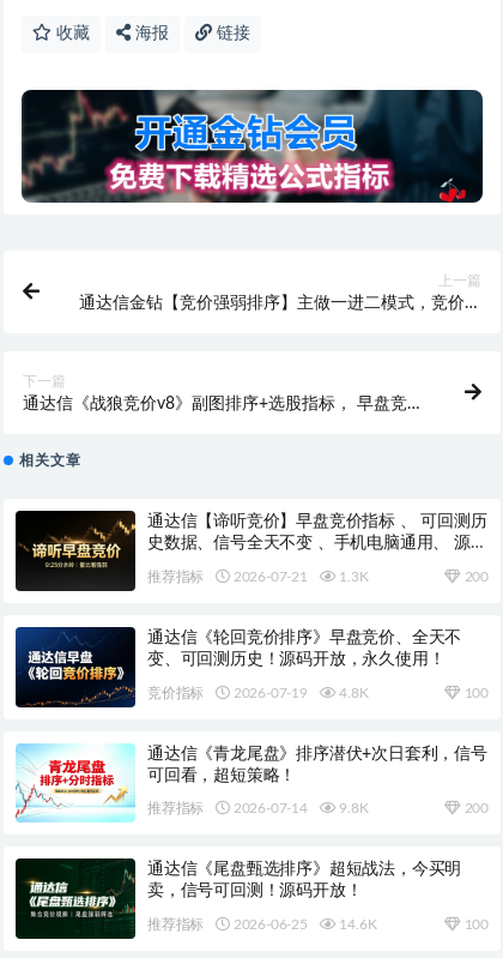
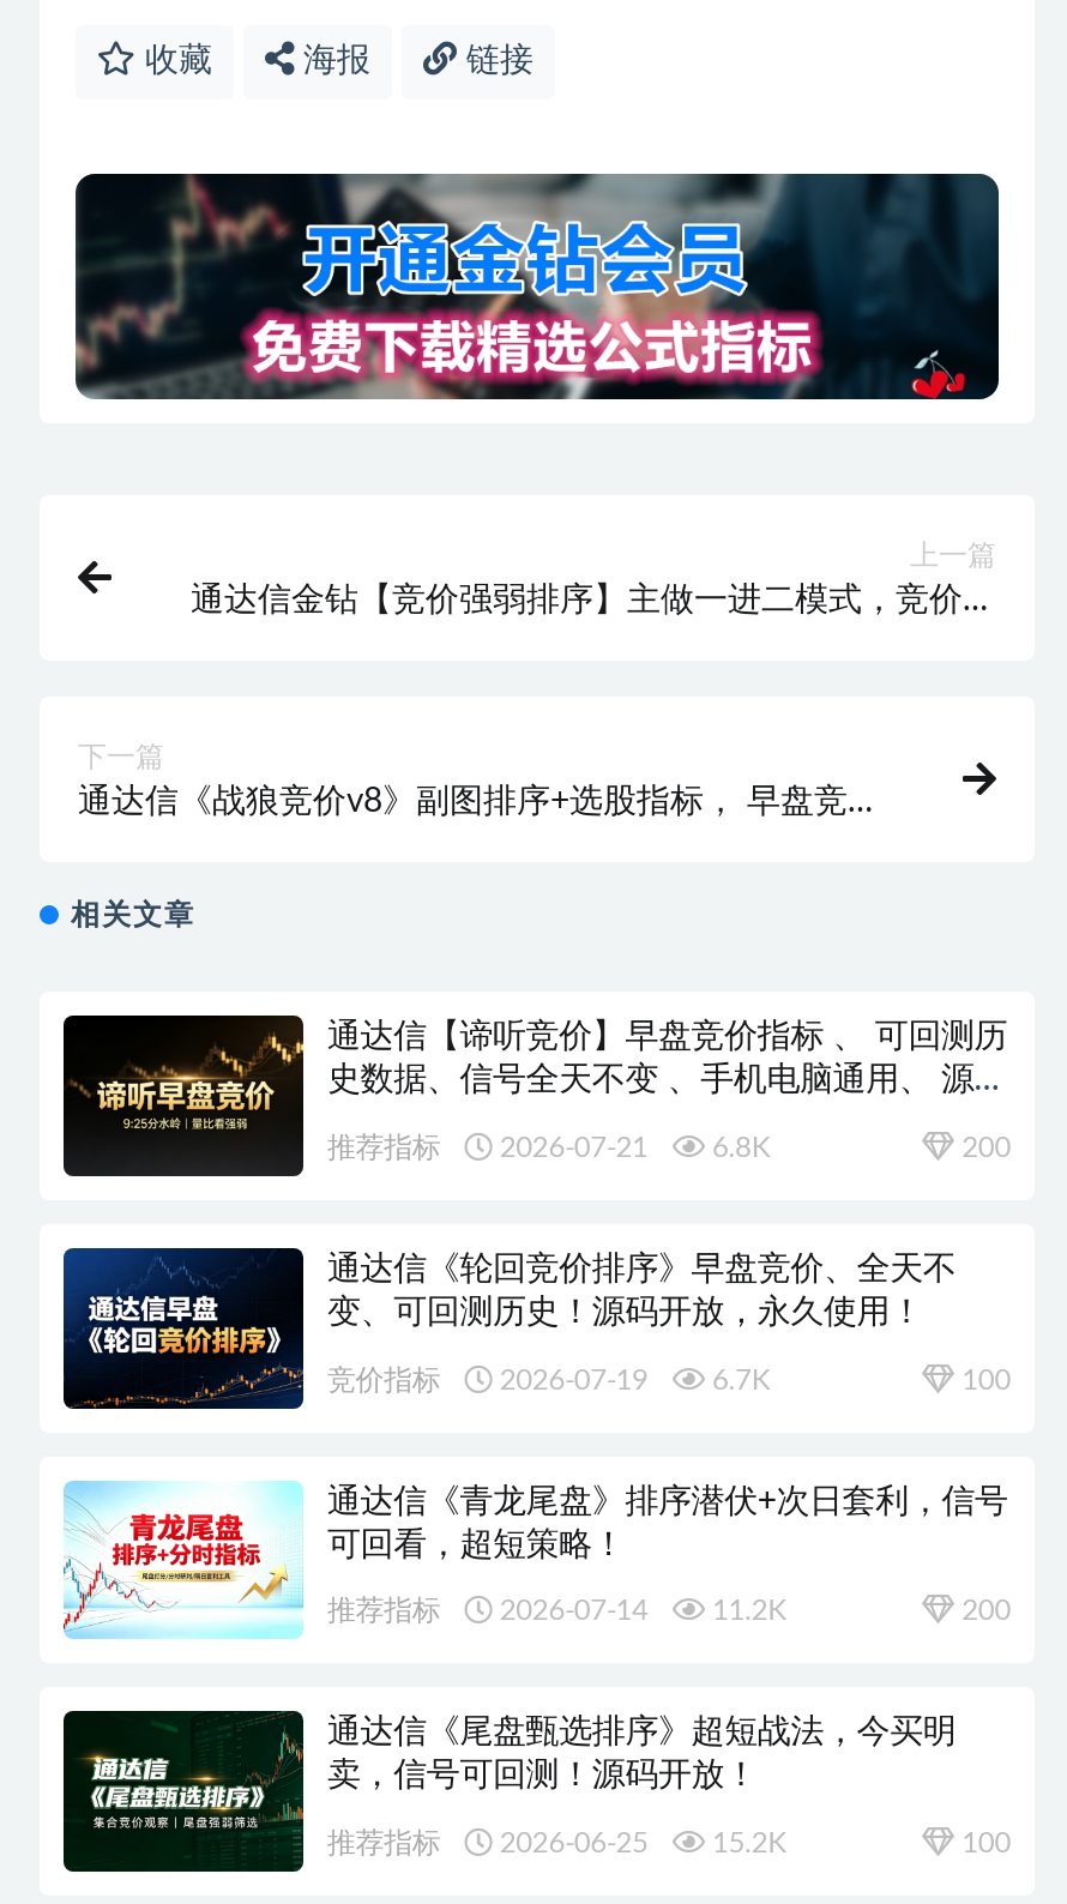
- 推荐指标 2026-07-21 1.3K
+ 推荐指标 2026-07-21 6.8K

- 竞价指标 2026-07-19 4.8K
+ 竞价指标 2026-07-19 6.7K

- 推荐指标 2026-07-14 9.8K
+ 推荐指标 2026-07-14 11.2K

- 推荐指标 2026-06-25 14.6K
+ 推荐指标 2026-06-25 15.2K
